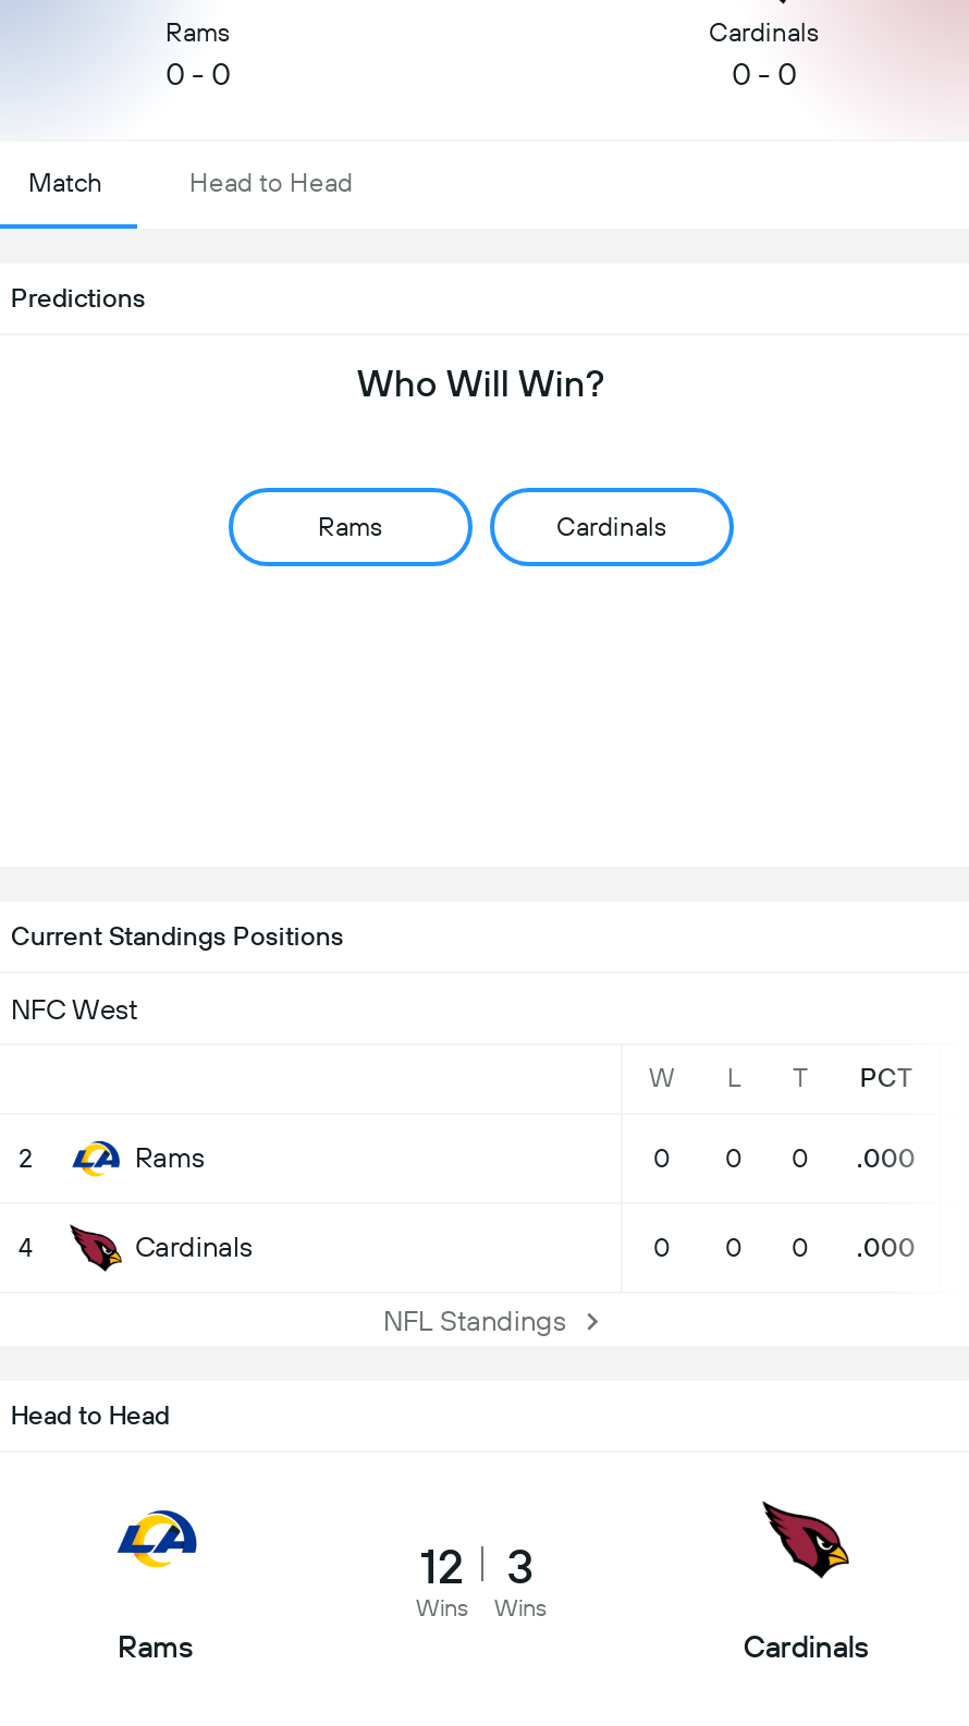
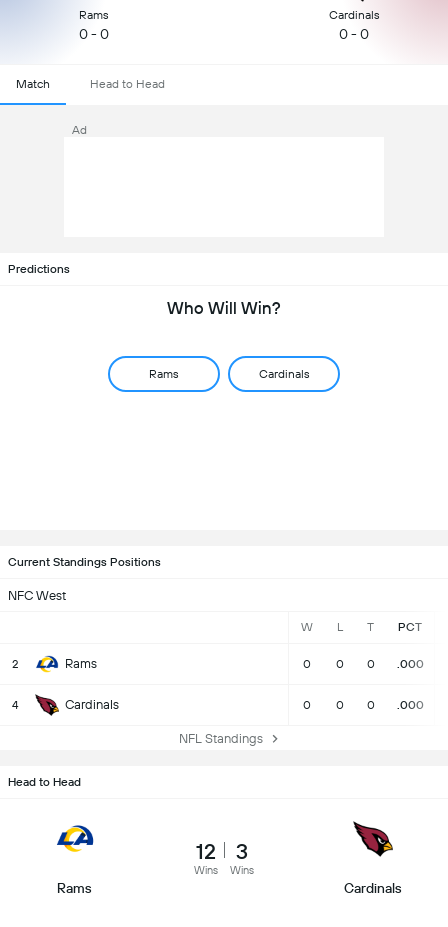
+ Ad
